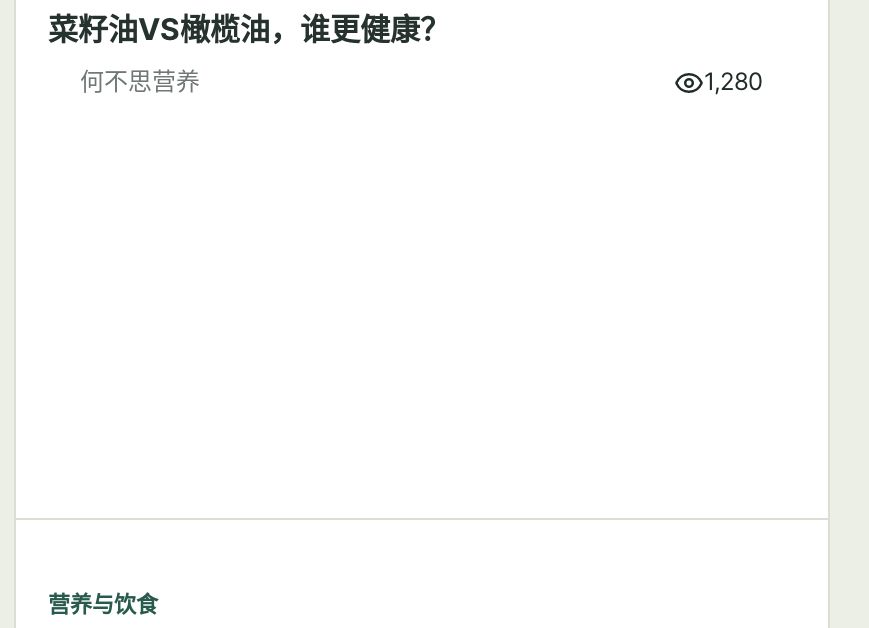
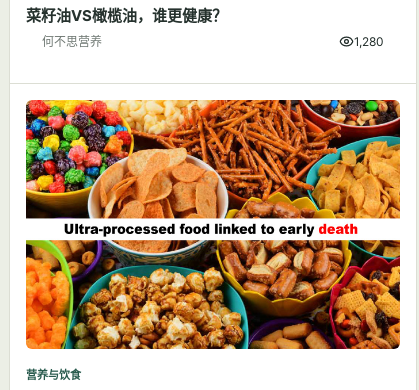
+ [image]
